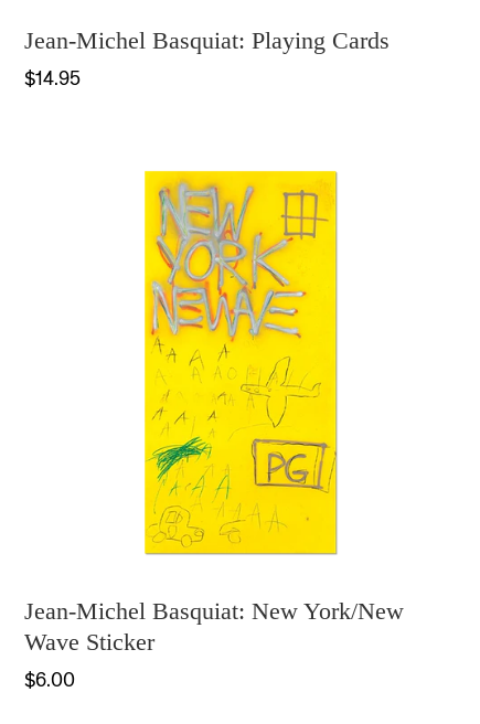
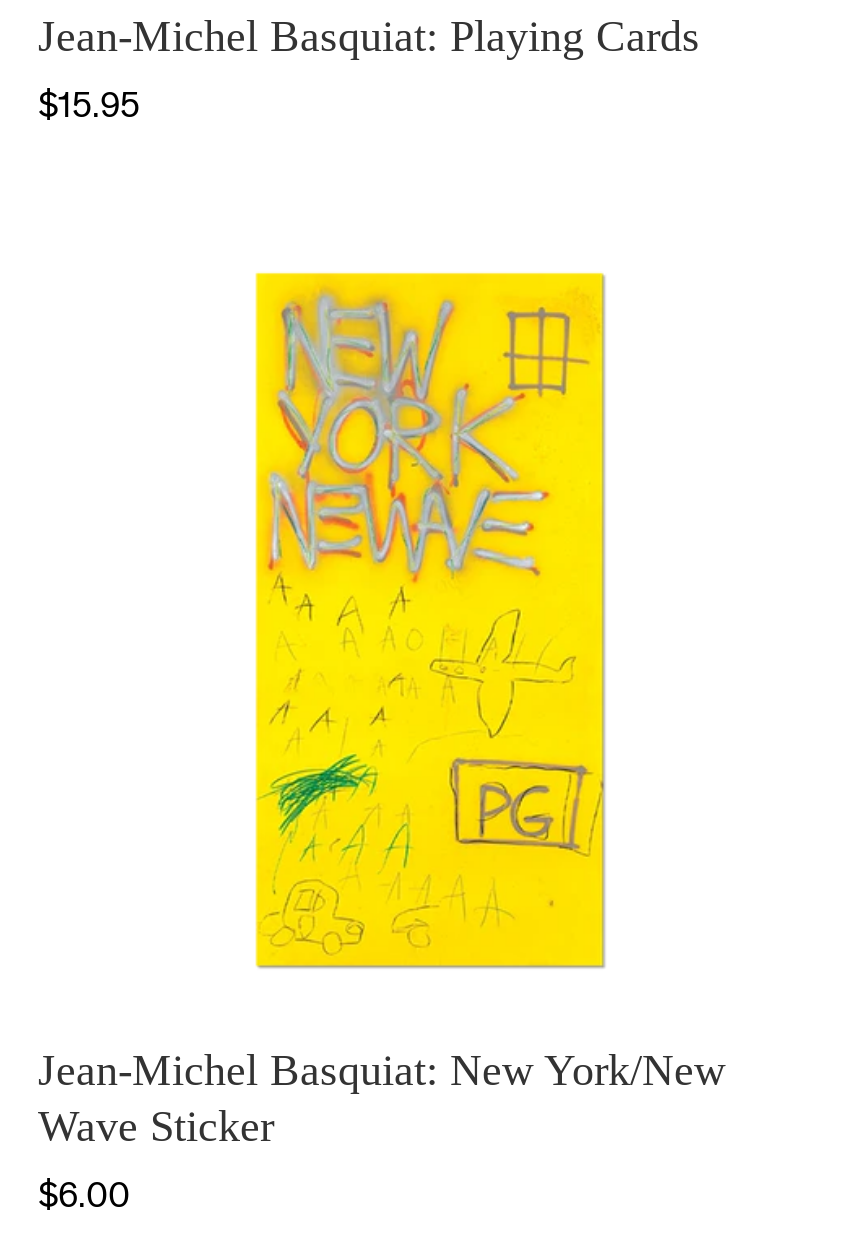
- $14.95
+ $15.95
